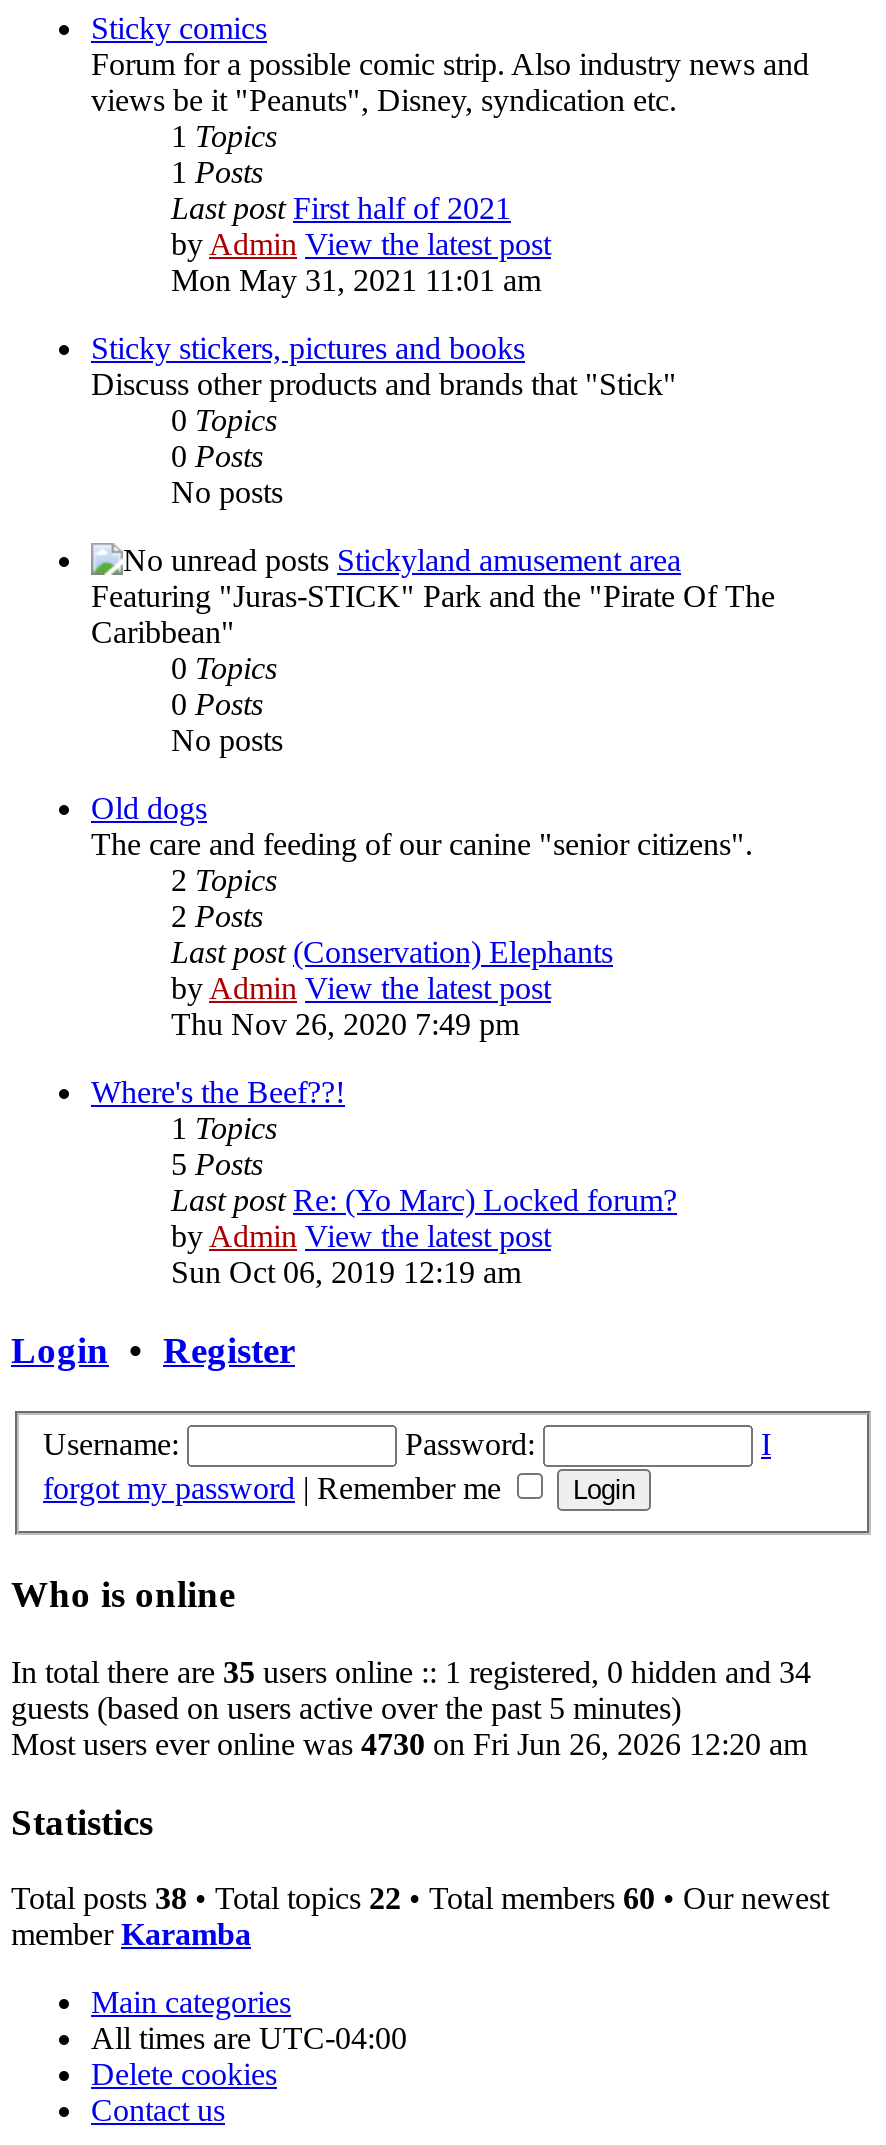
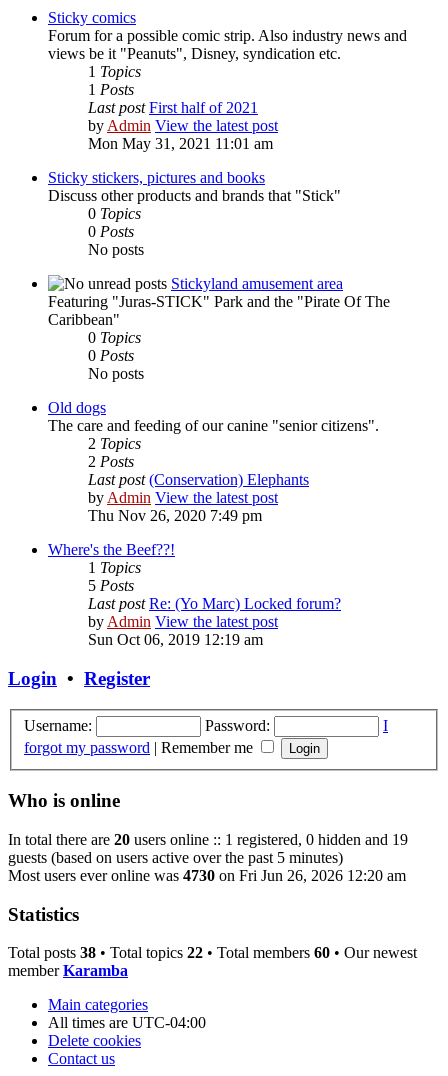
- In total there are 35 users online :: 1 registered, 0 hidden and 34
+ In total there are 20 users online :: 1 registered, 0 hidden and 19
